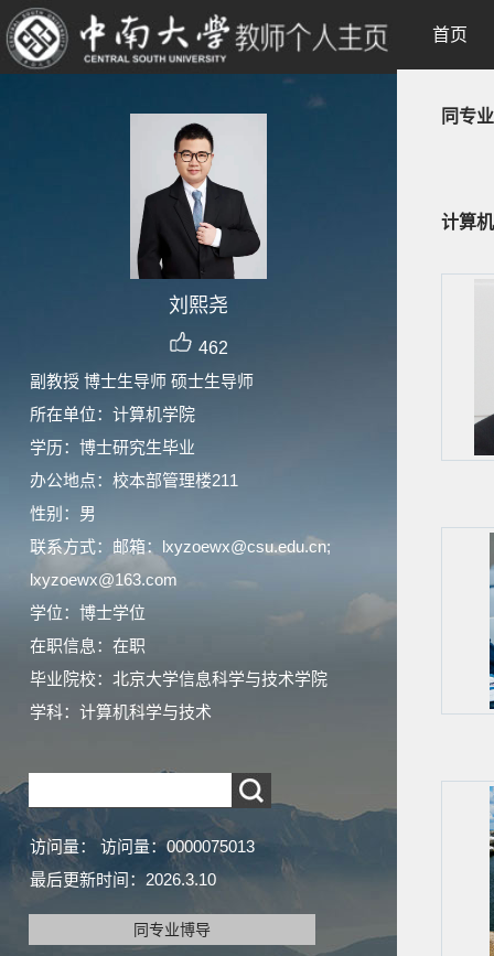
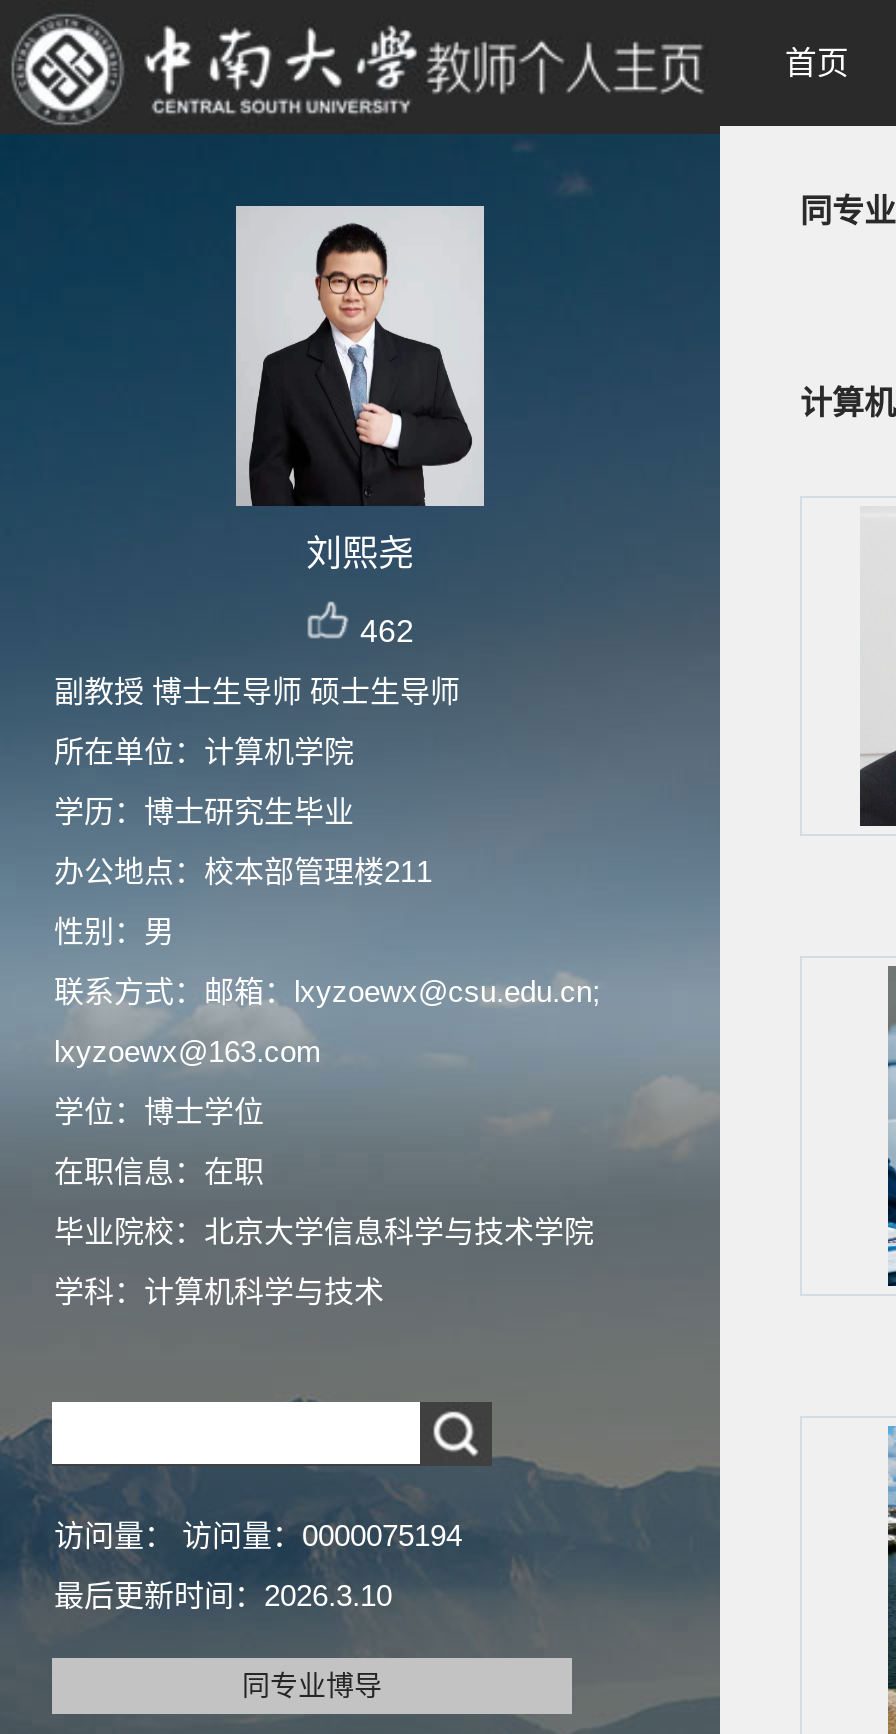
- 访问量：访问量：0000075013
+ 访问量：访问量：0000075194
